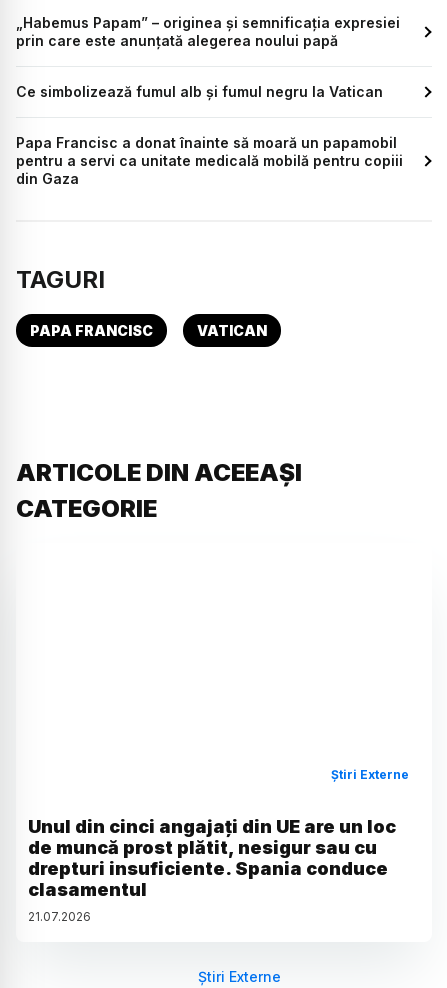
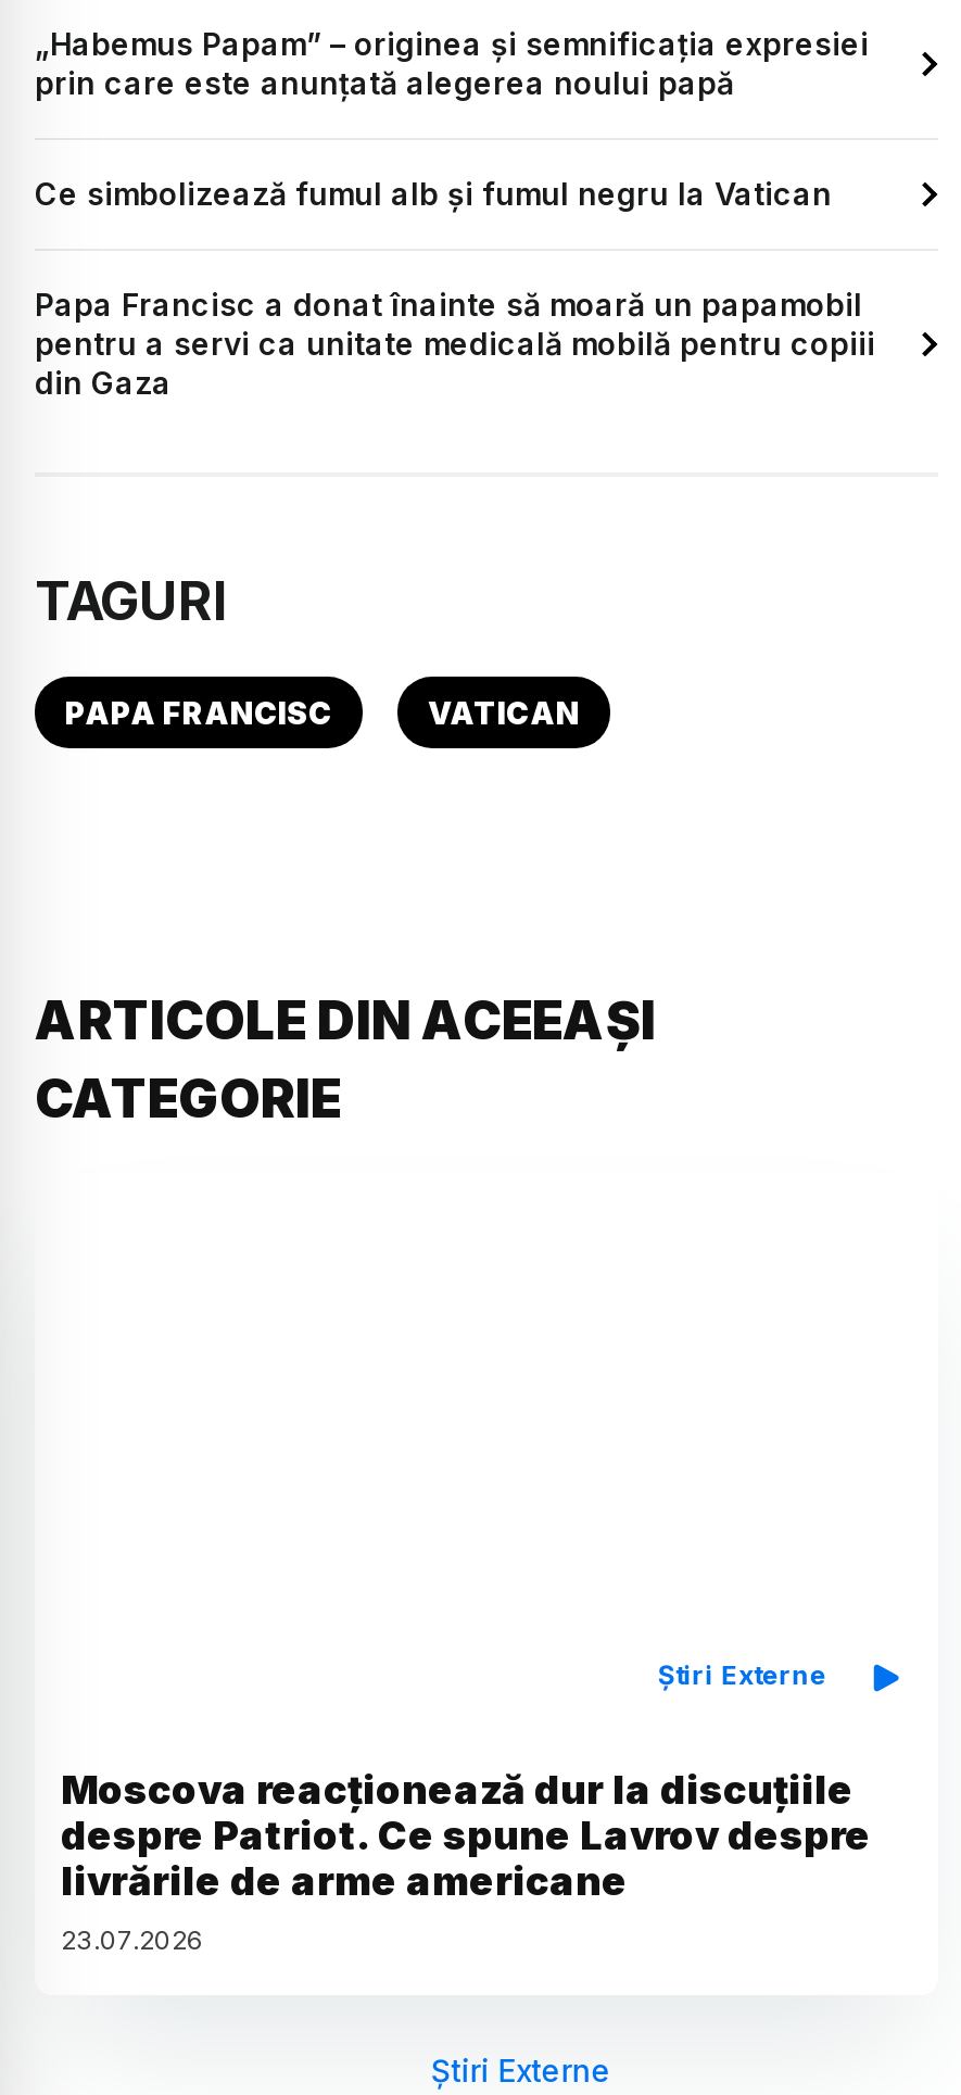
- Unul din cinci angajați din UE are un loc
- de muncă prost plătit, nesigur sau cu
- drepturi insuficiente. Spania conduce
- clasamentul
- 21.07.2026
+ Moscova reacționează dur la discuțiile
+ despre Patriot. Ce spune Lavrov despre
+ livrările de arme americane
+ 23.07.2026
